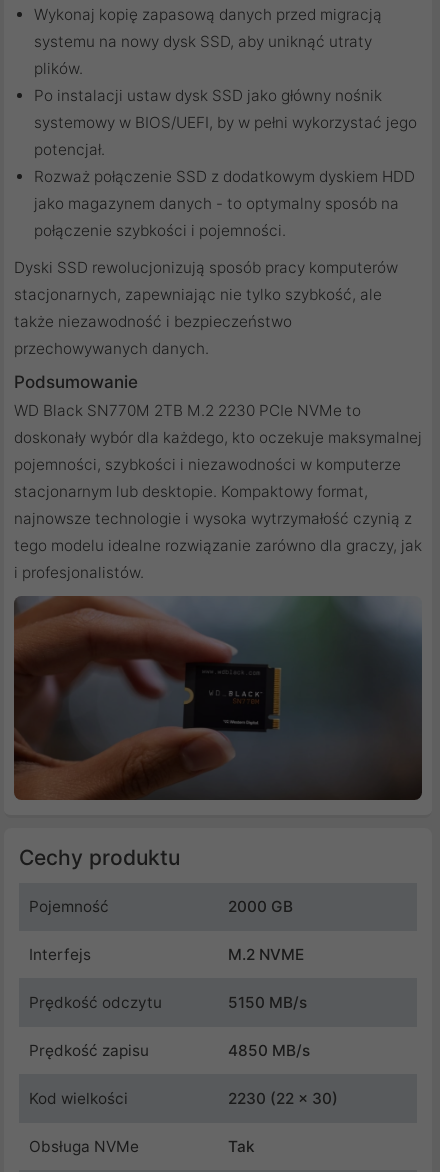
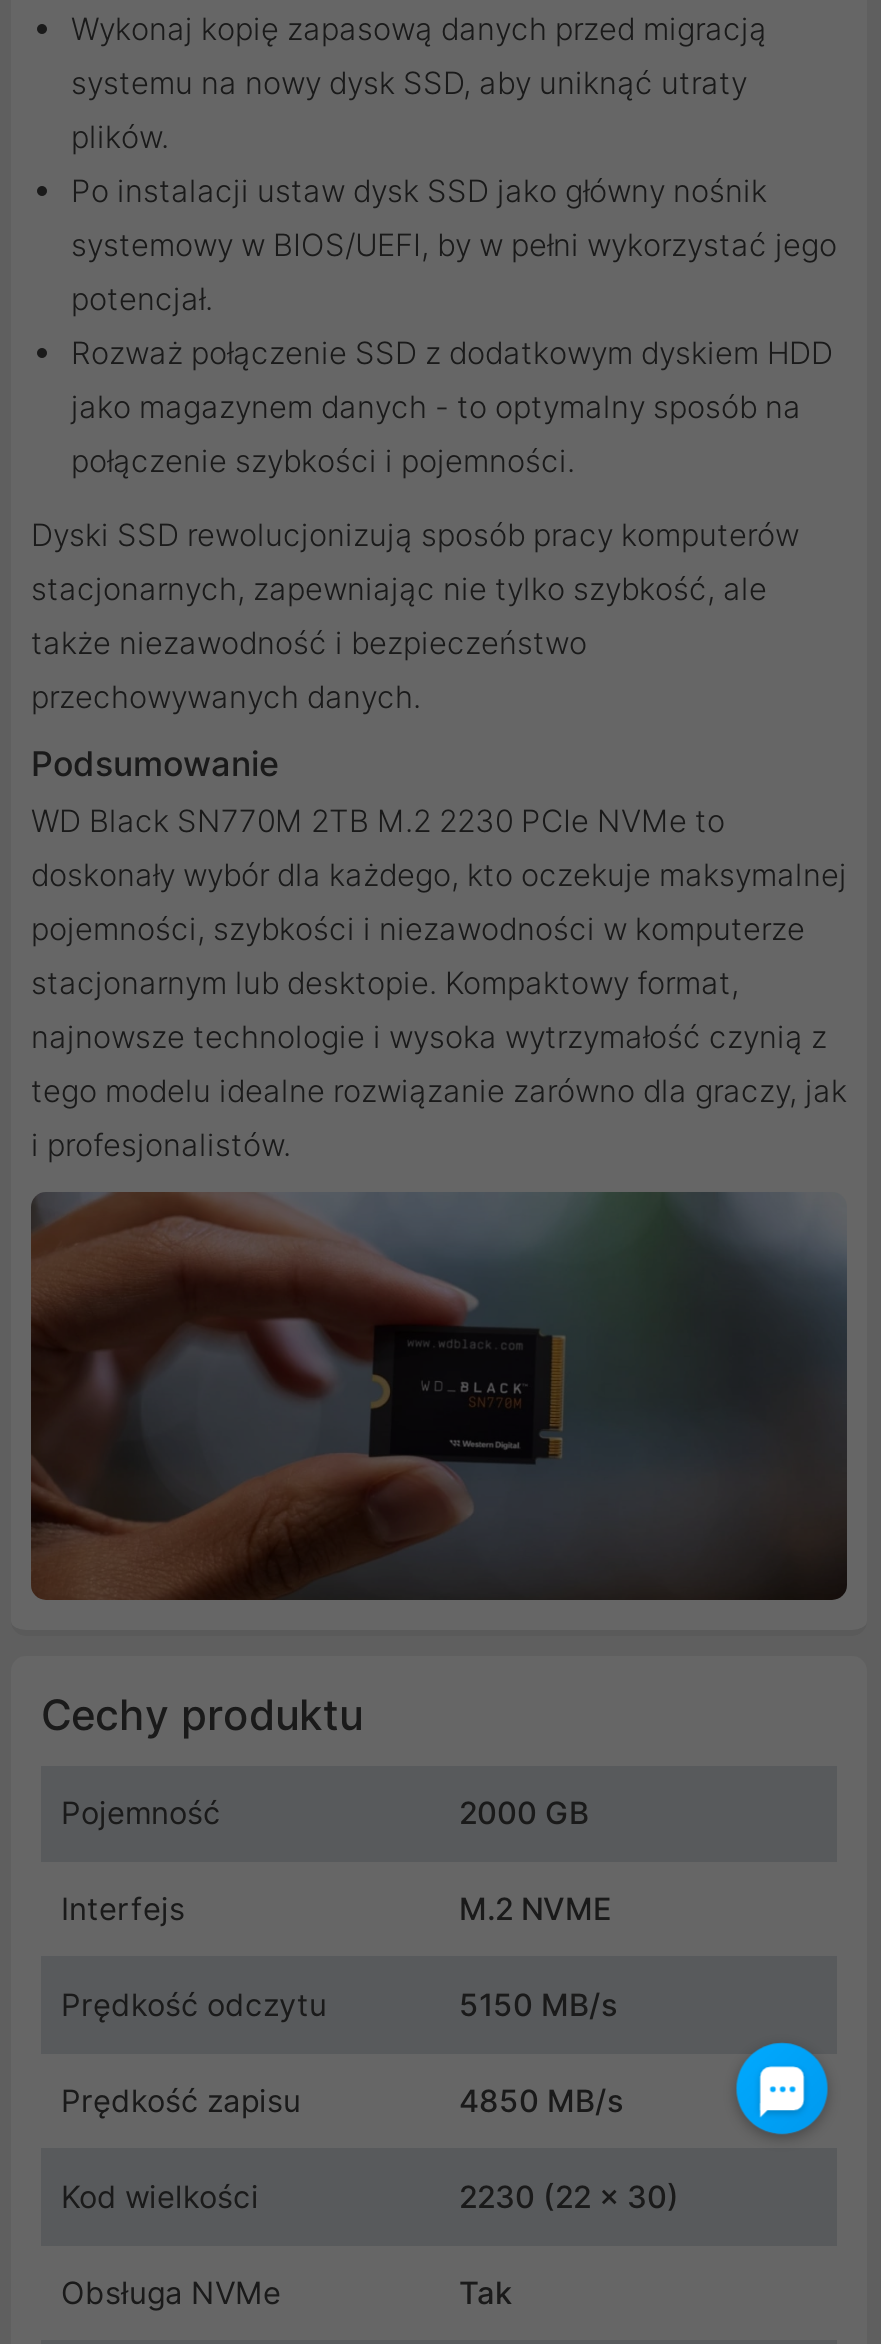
+ [image]
